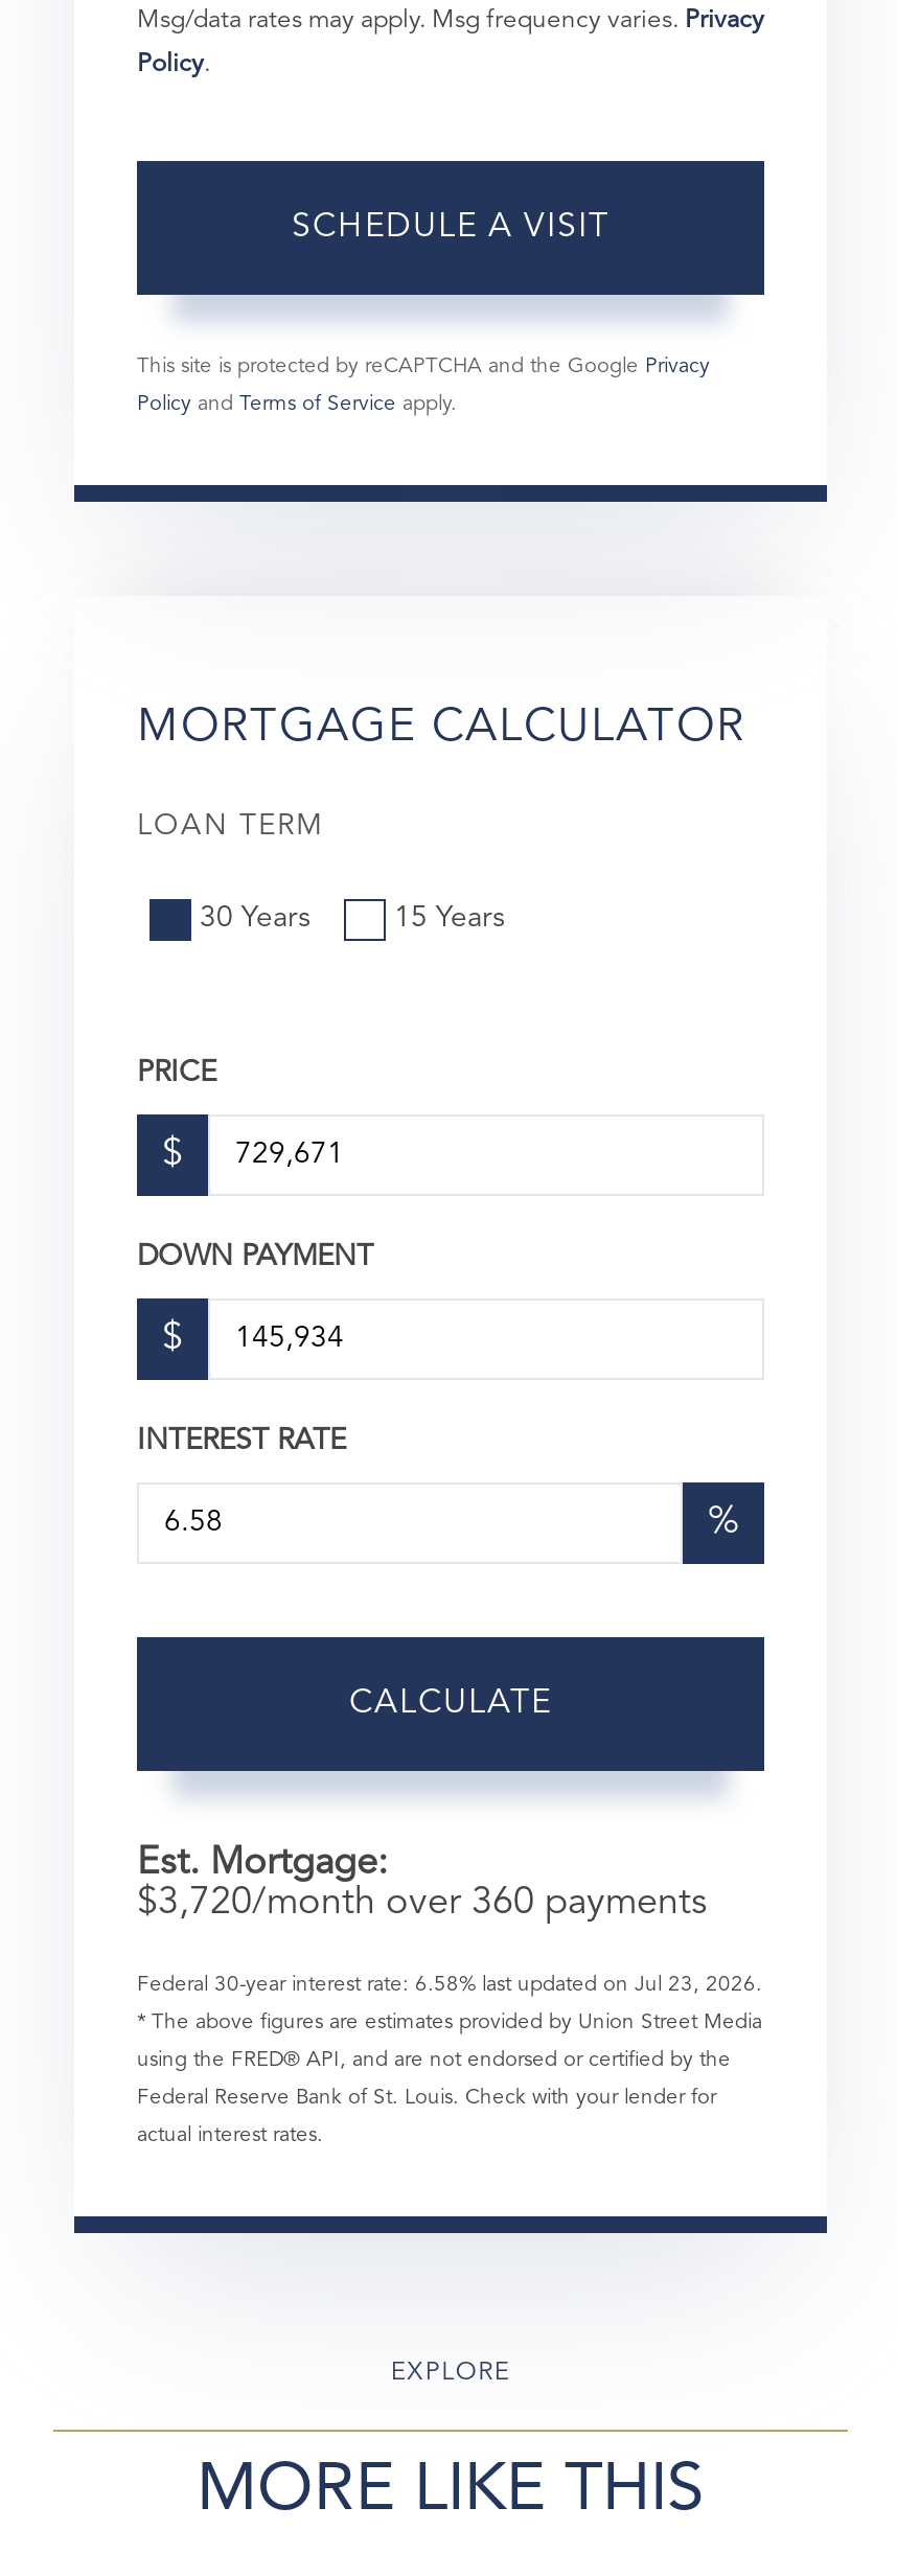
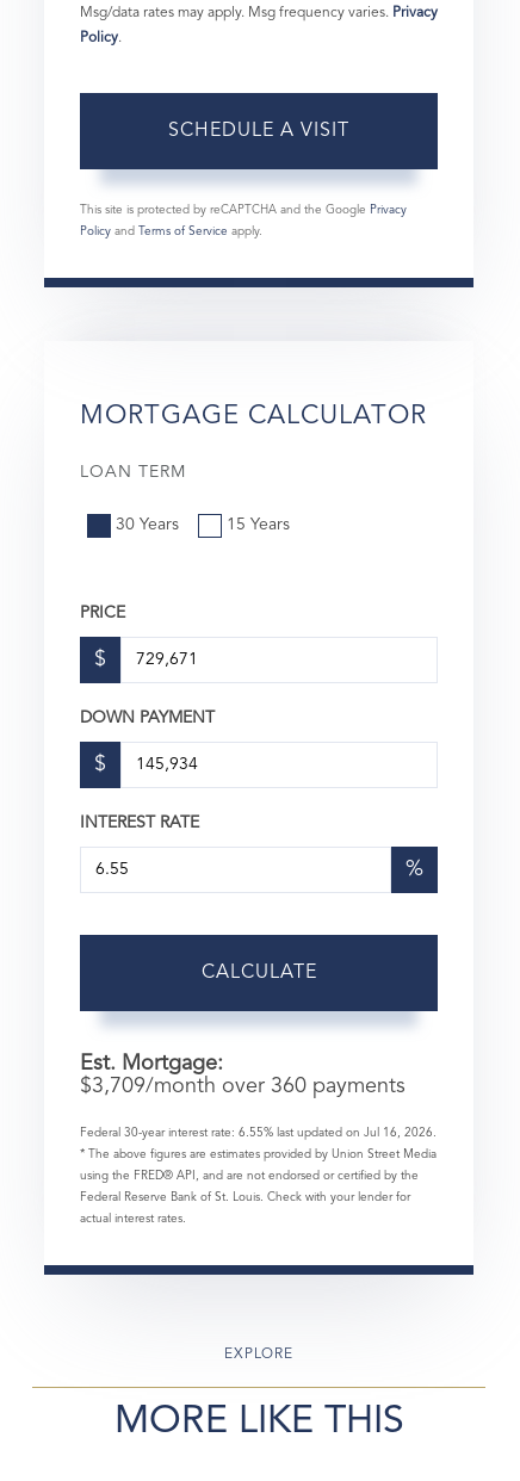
- $3,720/month over 360 payments
+ $3,709/month over 360 payments

- Federal 30-year interest rate: 6.58% last updated on Jul 23, 2026.
+ Federal 30-year interest rate: 6.55% last updated on Jul 16, 2026.
